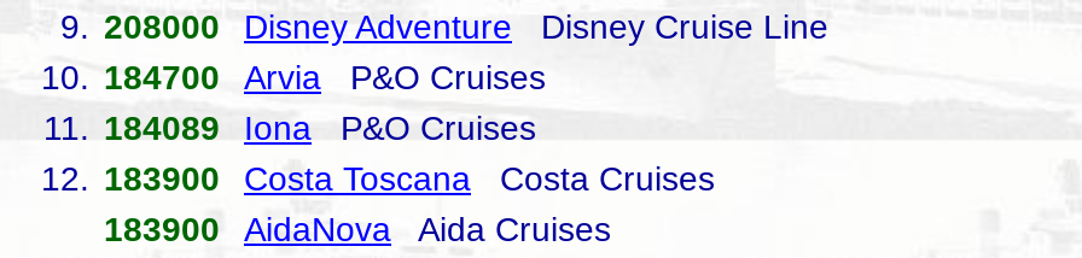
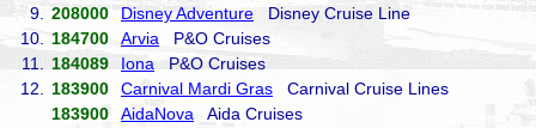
- Costa Toscana Costa Cruises
+ Carnival Mardi Gras Carnival Cruise Lines
